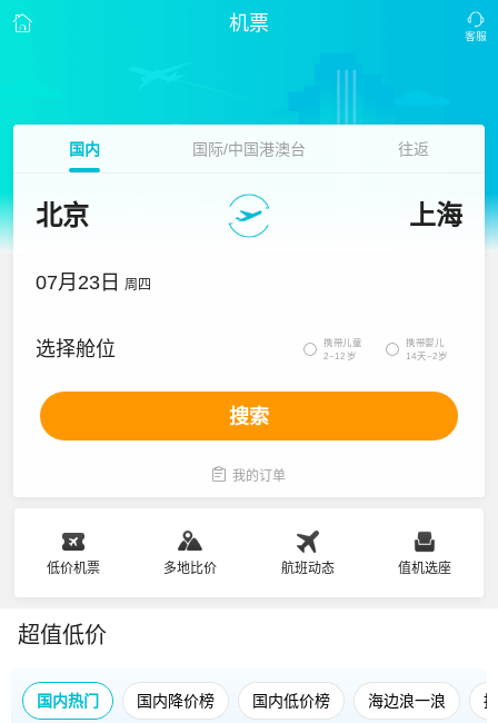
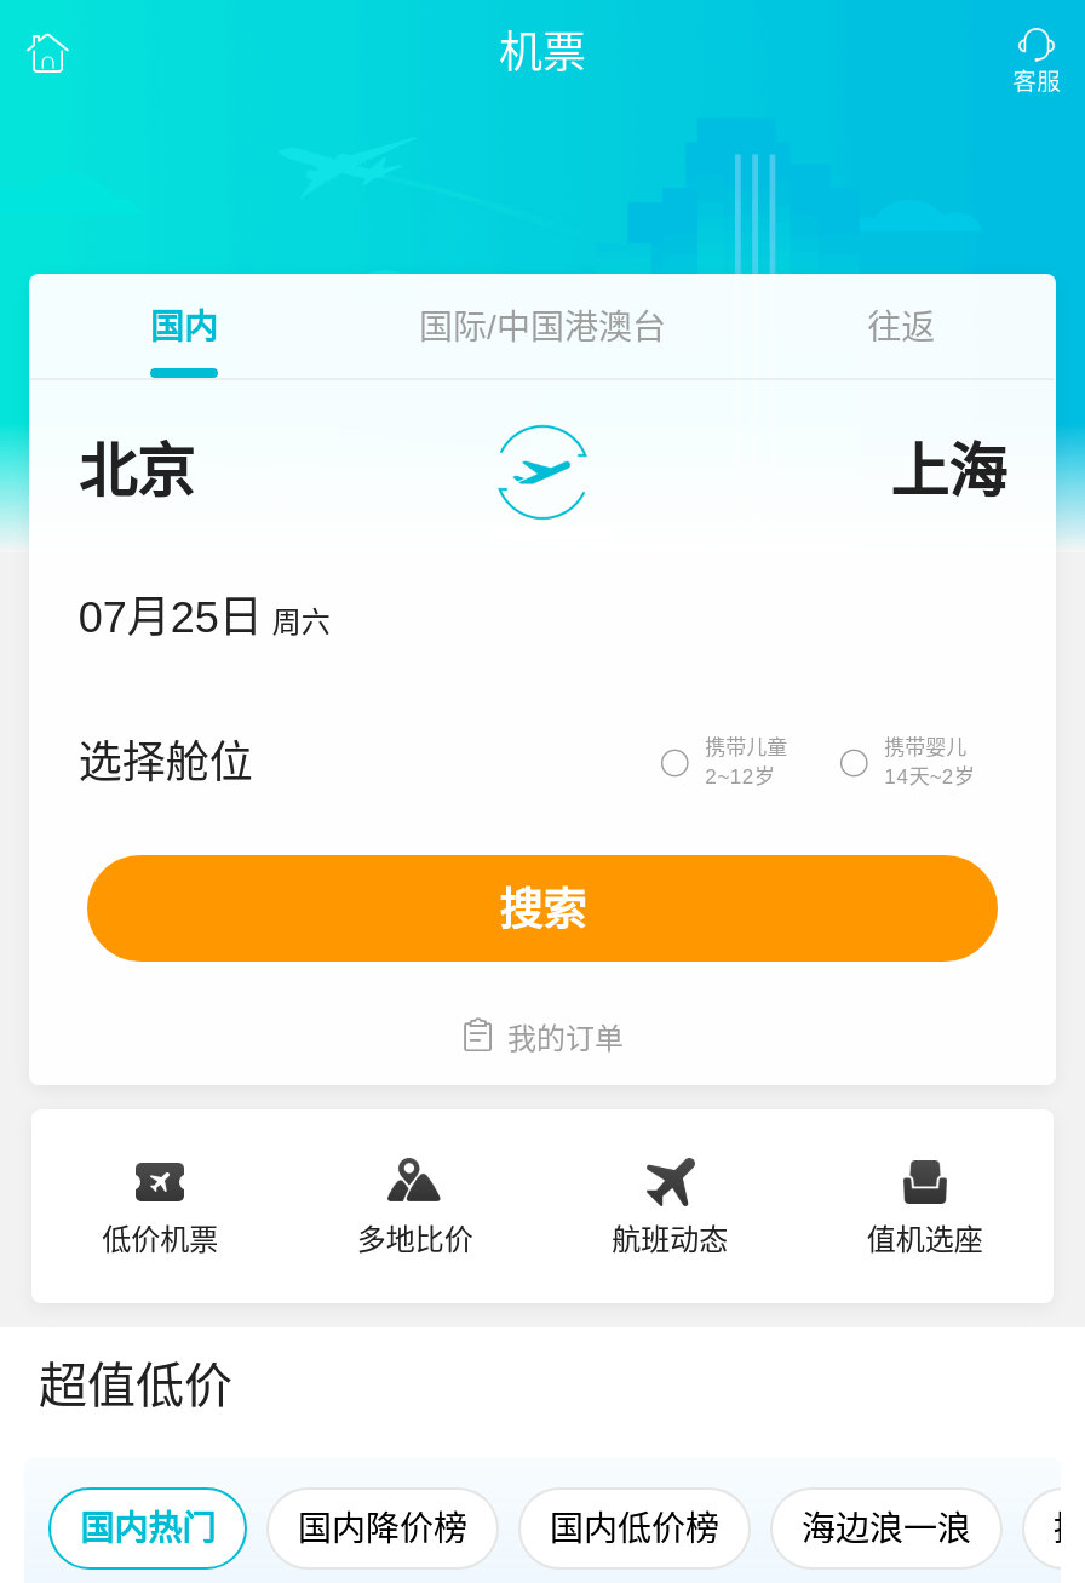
- 07月23日 周四
+ 07月25日 周六
